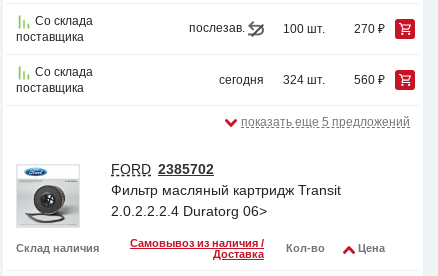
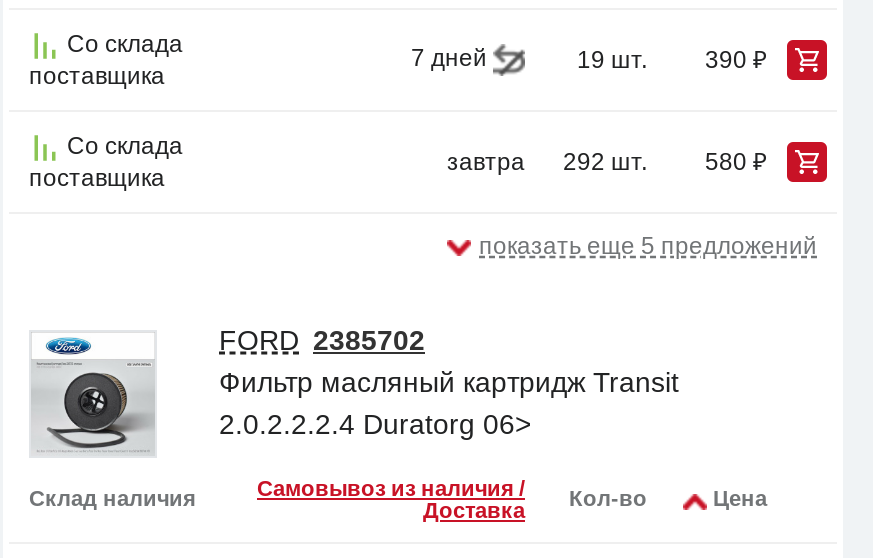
- послезав.
- 100 шт.
- 270 ₽
+ 7 дней
+ 19 шт.
+ 390 ₽

- сегодня
- 324 шт.
- 560 ₽
+ завтра
+ 292 шт.
+ 580 ₽
